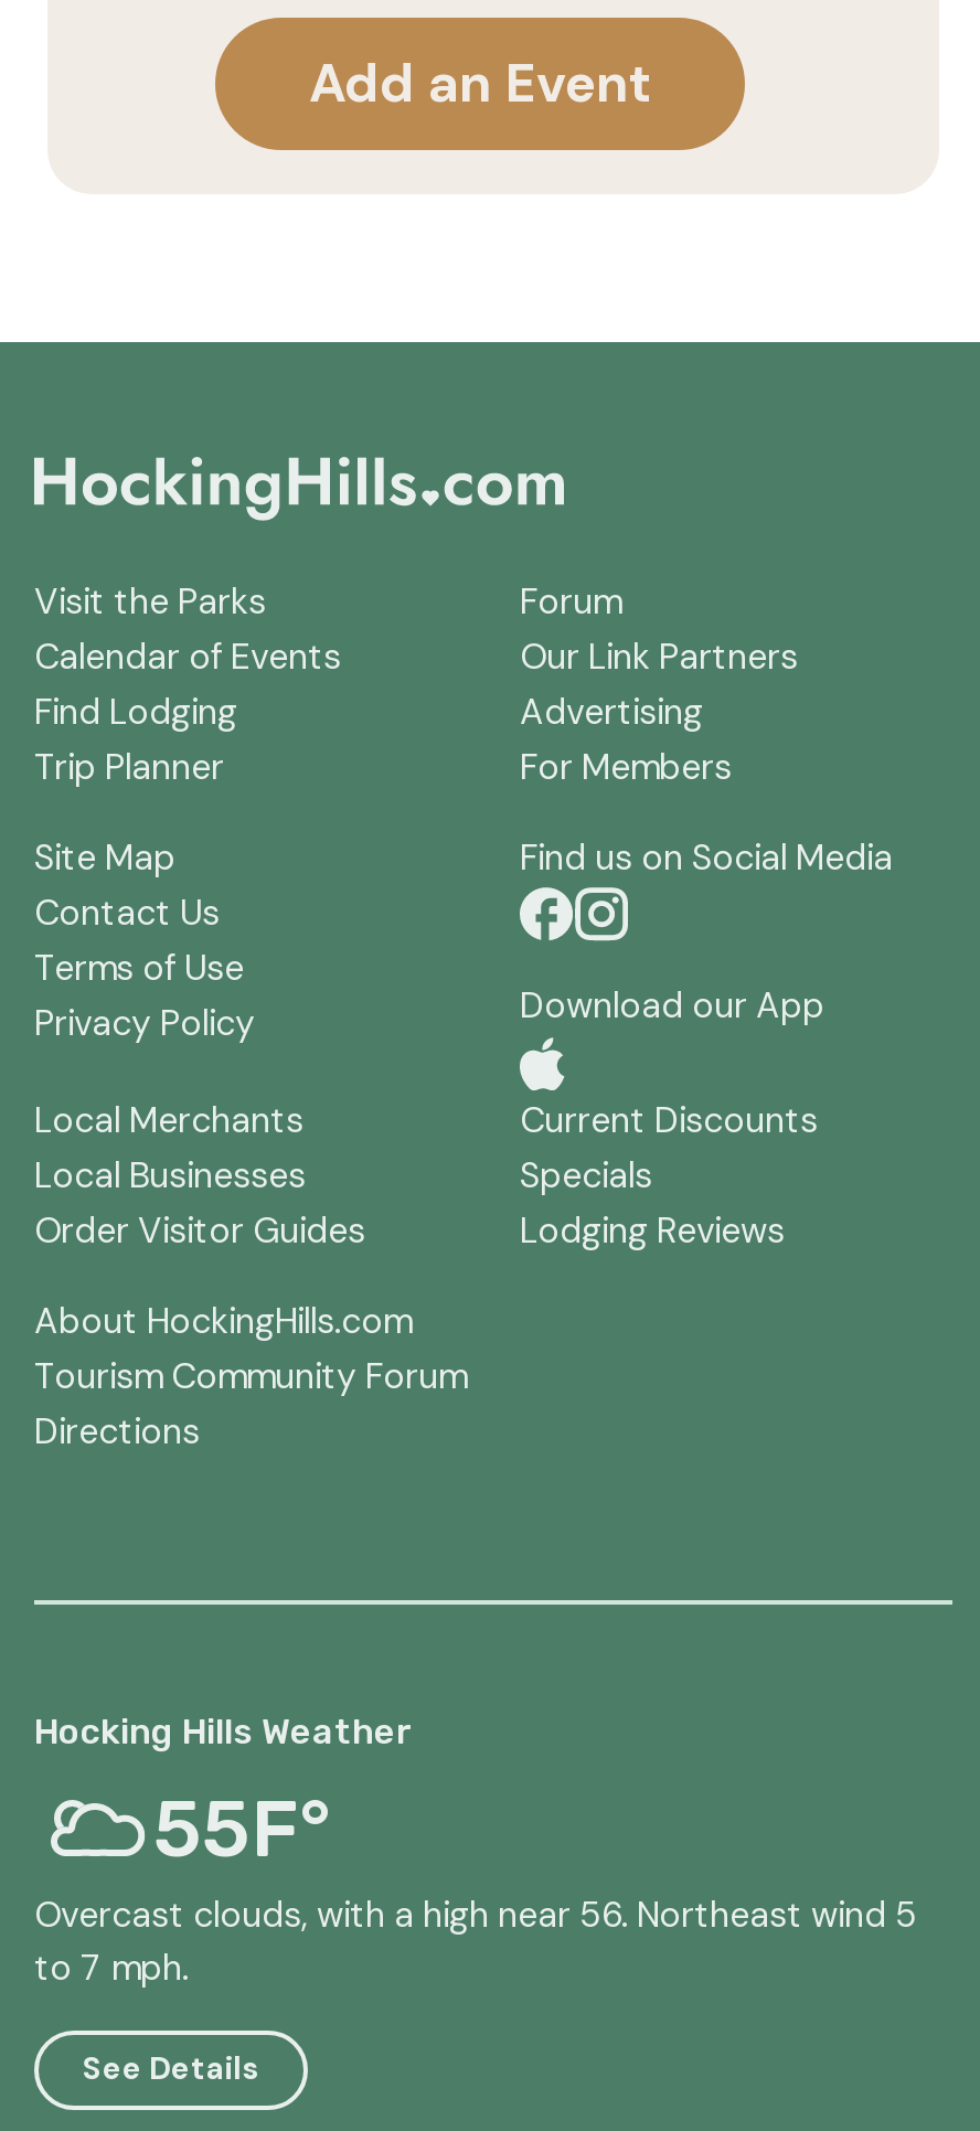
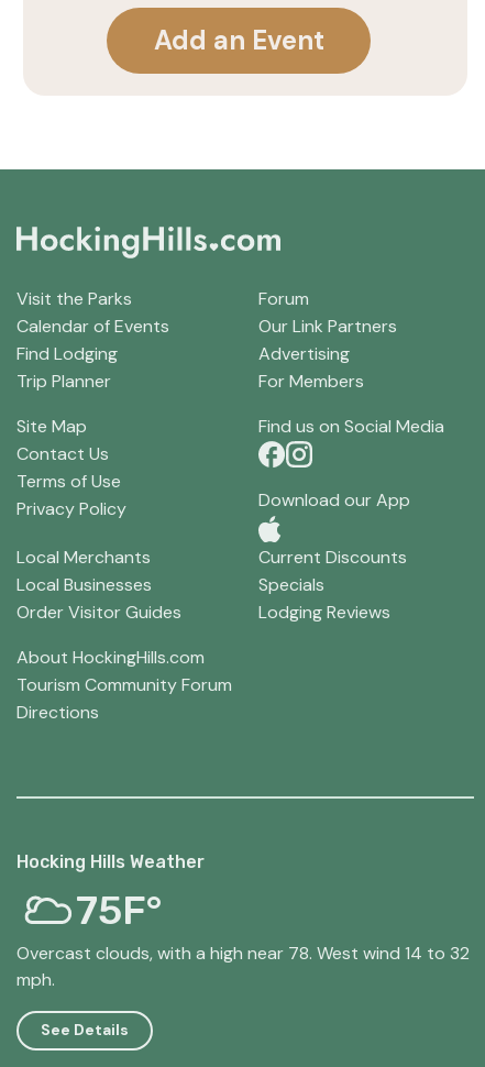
- 55F°
- Overcast clouds, with a high near 56. Northeast wind 5
- to 7 mph.
+ 75F°
+ Overcast clouds, with a high near 78. West wind 14 to 32
+ mph.
